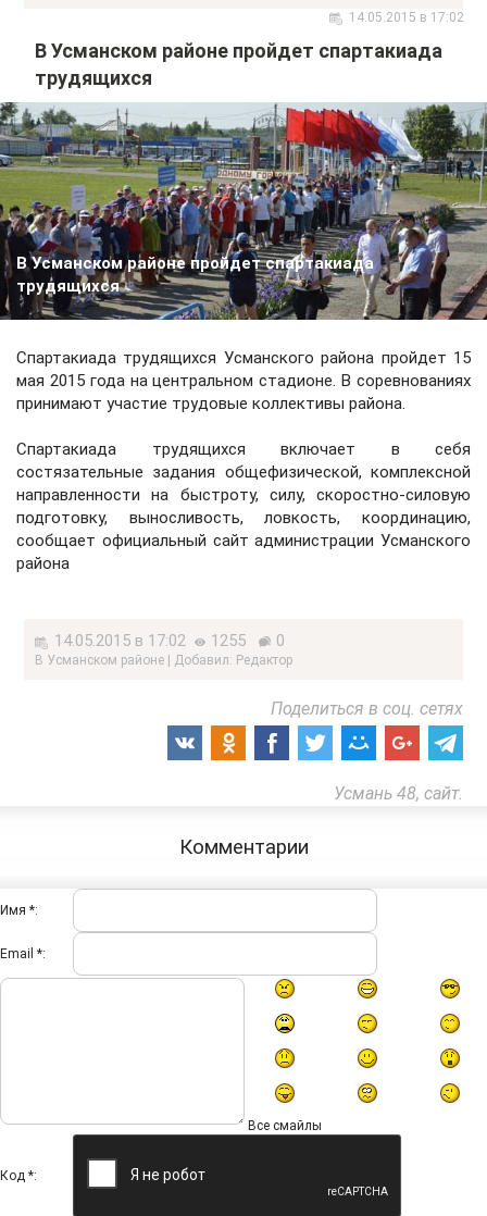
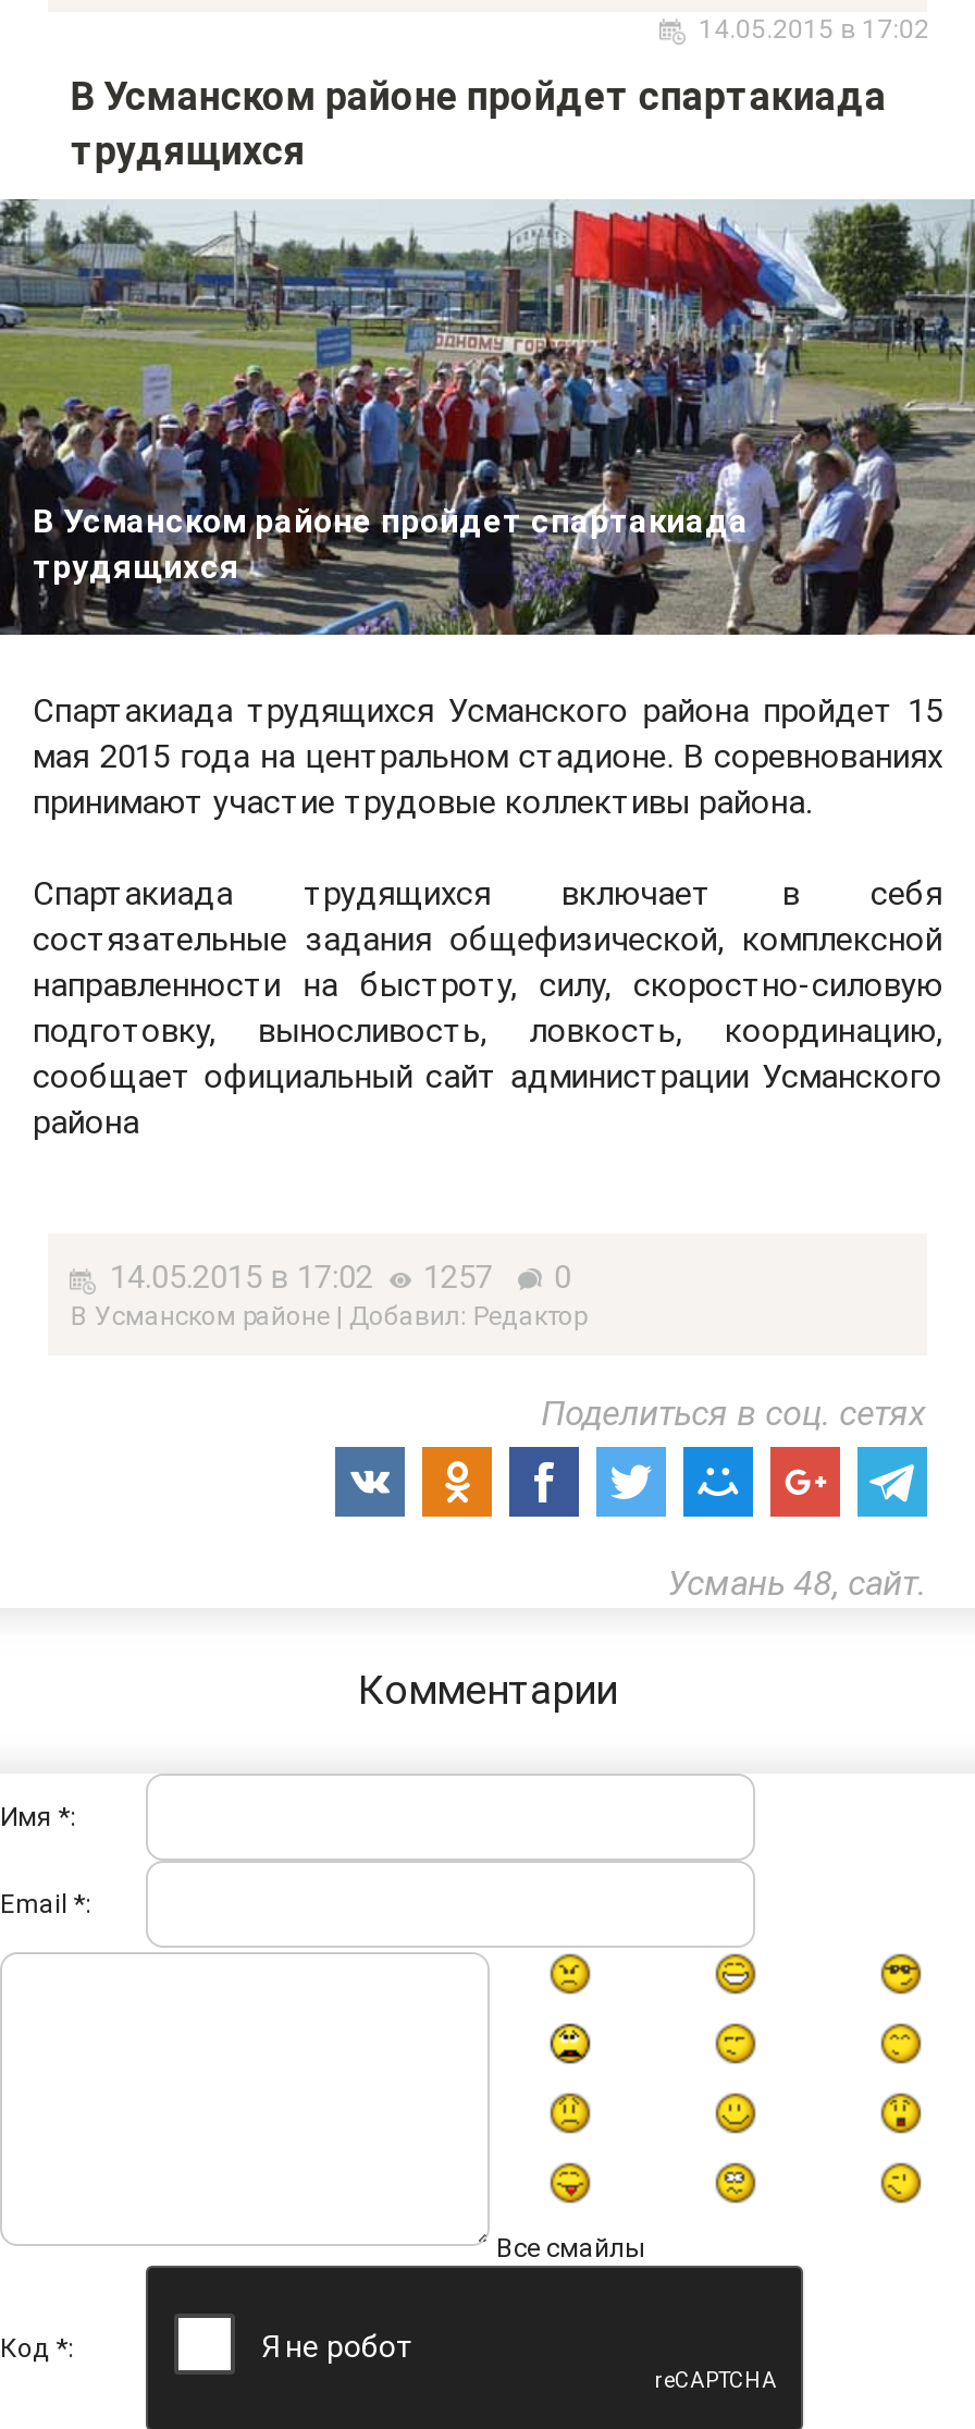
- 14.05.2015 в 17:02 1255 0
+ 14.05.2015 в 17:02 1257 0
